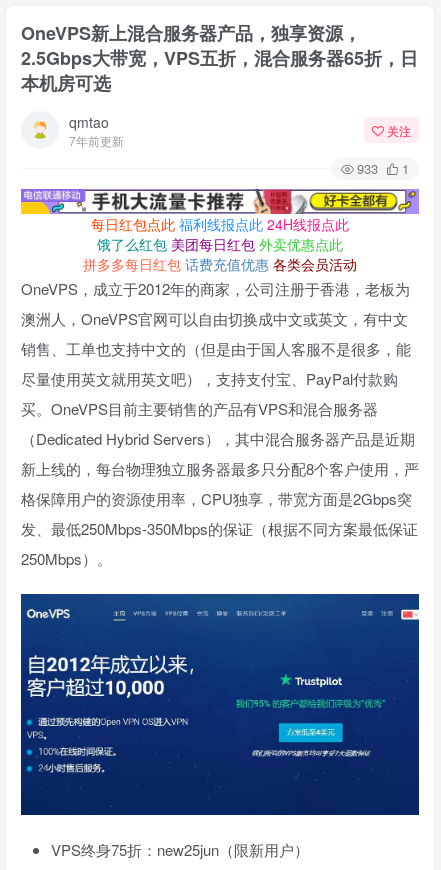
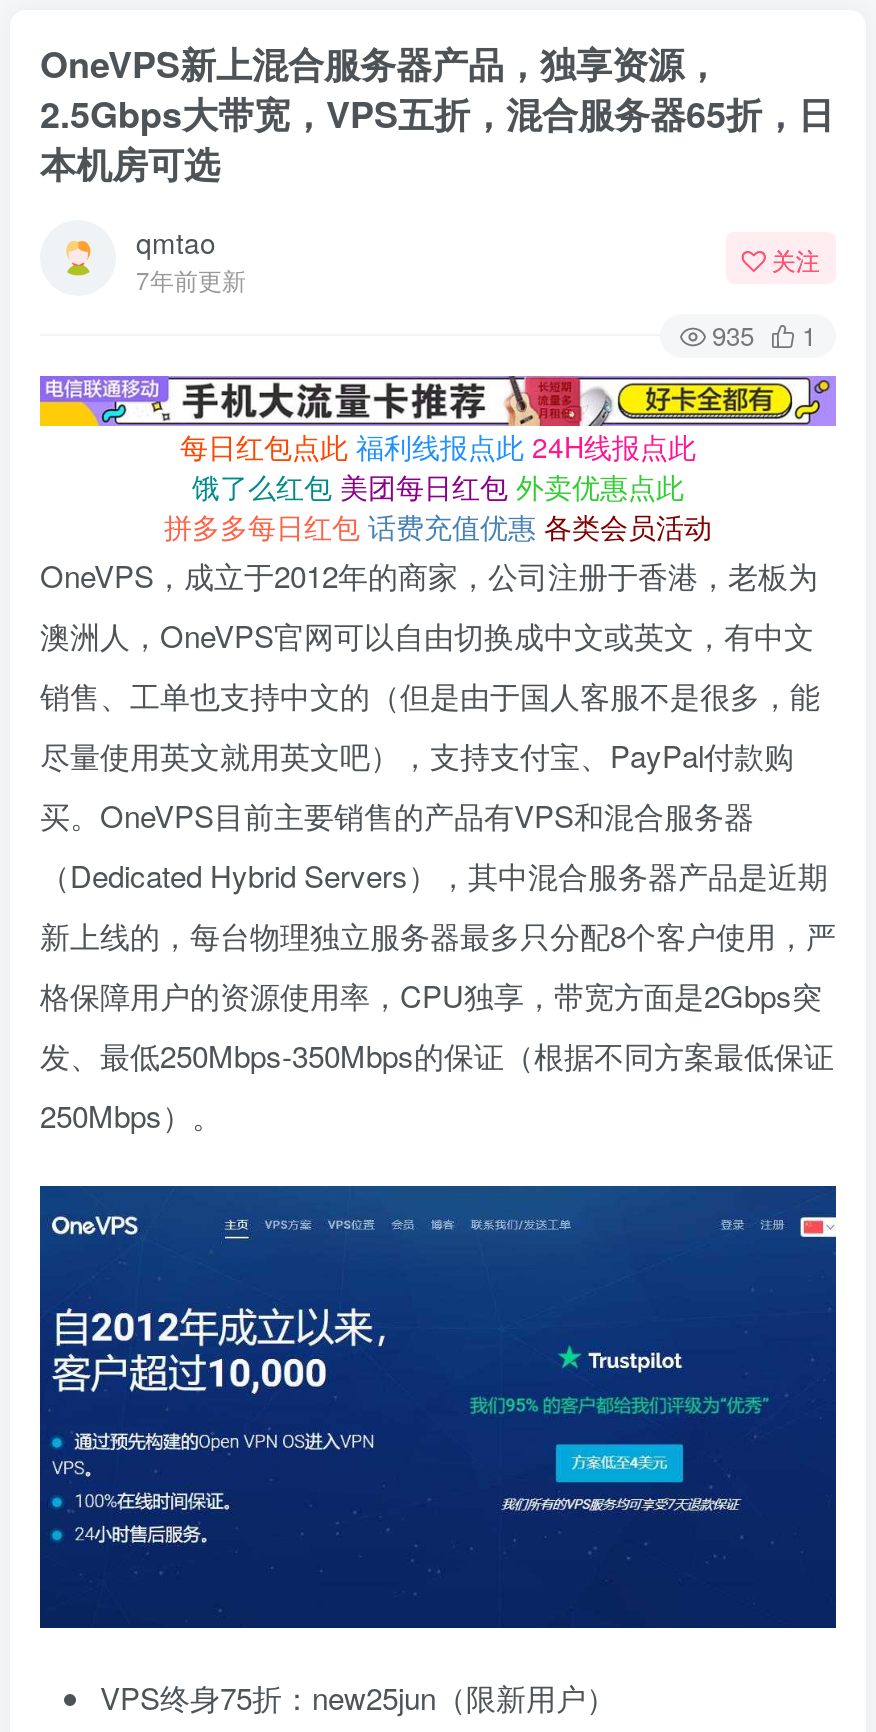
- 933 1
+ 935 1
